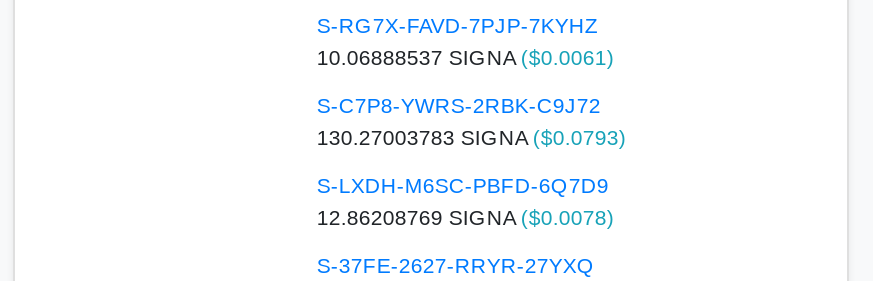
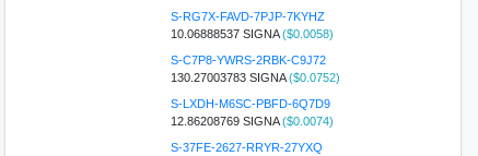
- 10.06888537 SIGNA ($0.0061)
+ 10.06888537 SIGNA ($0.0058)

- 130.27003783 SIGNA ($0.0793)
+ 130.27003783 SIGNA ($0.0752)

- 12.86208769 SIGNA ($0.0078)
+ 12.86208769 SIGNA ($0.0074)
